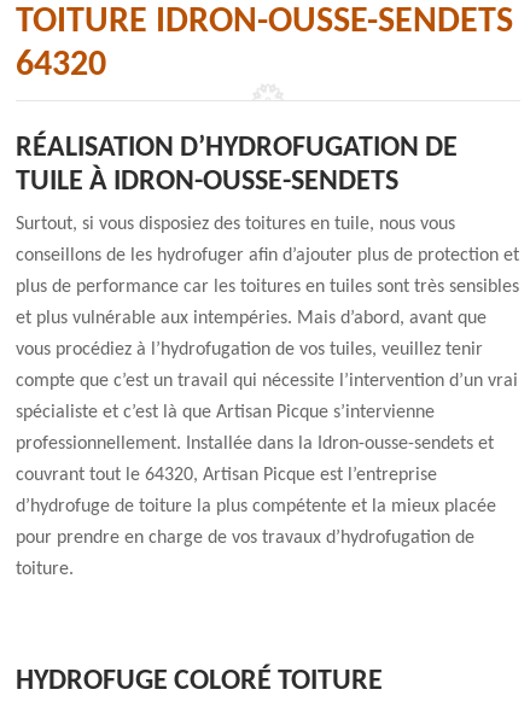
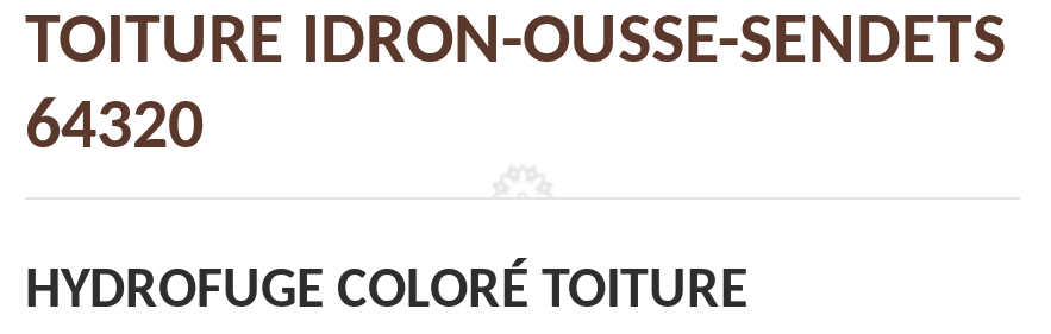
- RÉALISATION D’HYDROFUGATION DE
- TUILE À IDRON-OUSSE-SENDETS
- Surtout, si vous disposiez des toitures en tuile, nous vous
- conseillons de les hydrofuger afin d’ajouter plus de protection et
- plus de performance car les toitures en tuiles sont très sensibles
- et plus vulnérable aux intempéries. Mais d’abord, avant que
- vous procédiez à l’hydrofugation de vos tuiles, veuillez tenir
- compte que c’est un travail qui nécessite l’intervention d’un vrai
- spécialiste et c’est là que Artisan Picque s’intervienne
- professionnellement. Installée dans la Idron-ousse-sendets et
- couvrant tout le 64320, Artisan Picque est l’entreprise
- d’hydrofuge de toiture la plus compétente et la mieux placée
- pour prendre en charge de vos travaux d’hydrofugation de
- toiture.
